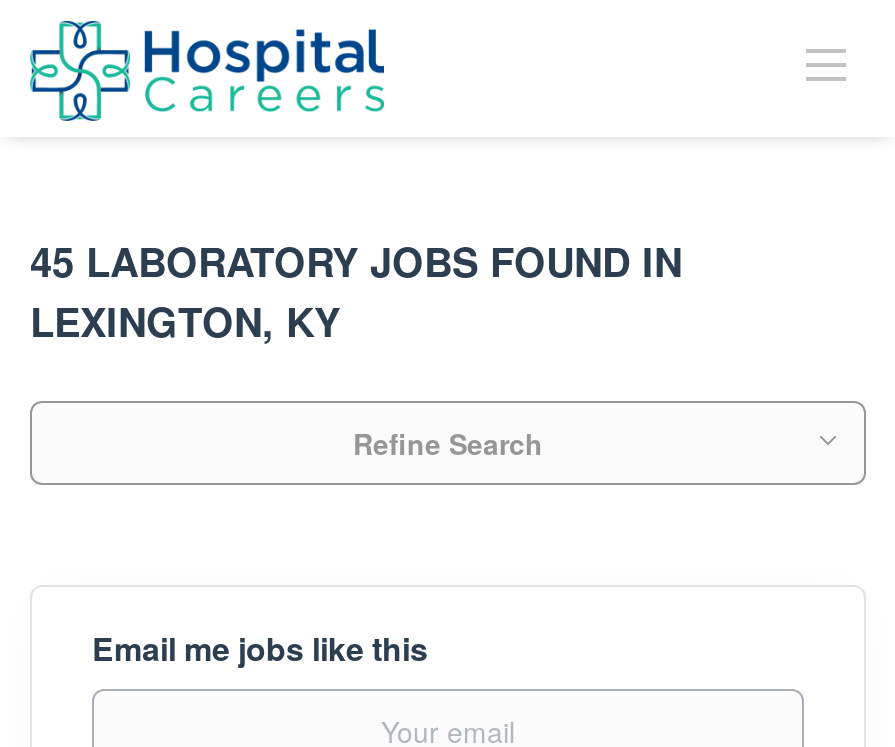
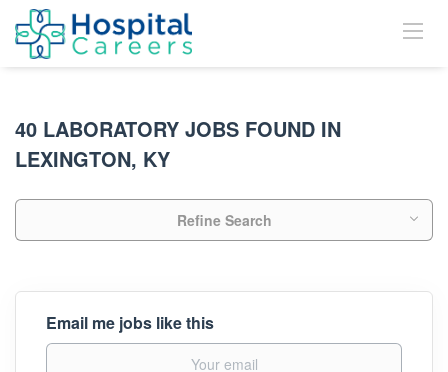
- 45 LABORATORY JOBS FOUND IN
+ 40 LABORATORY JOBS FOUND IN
